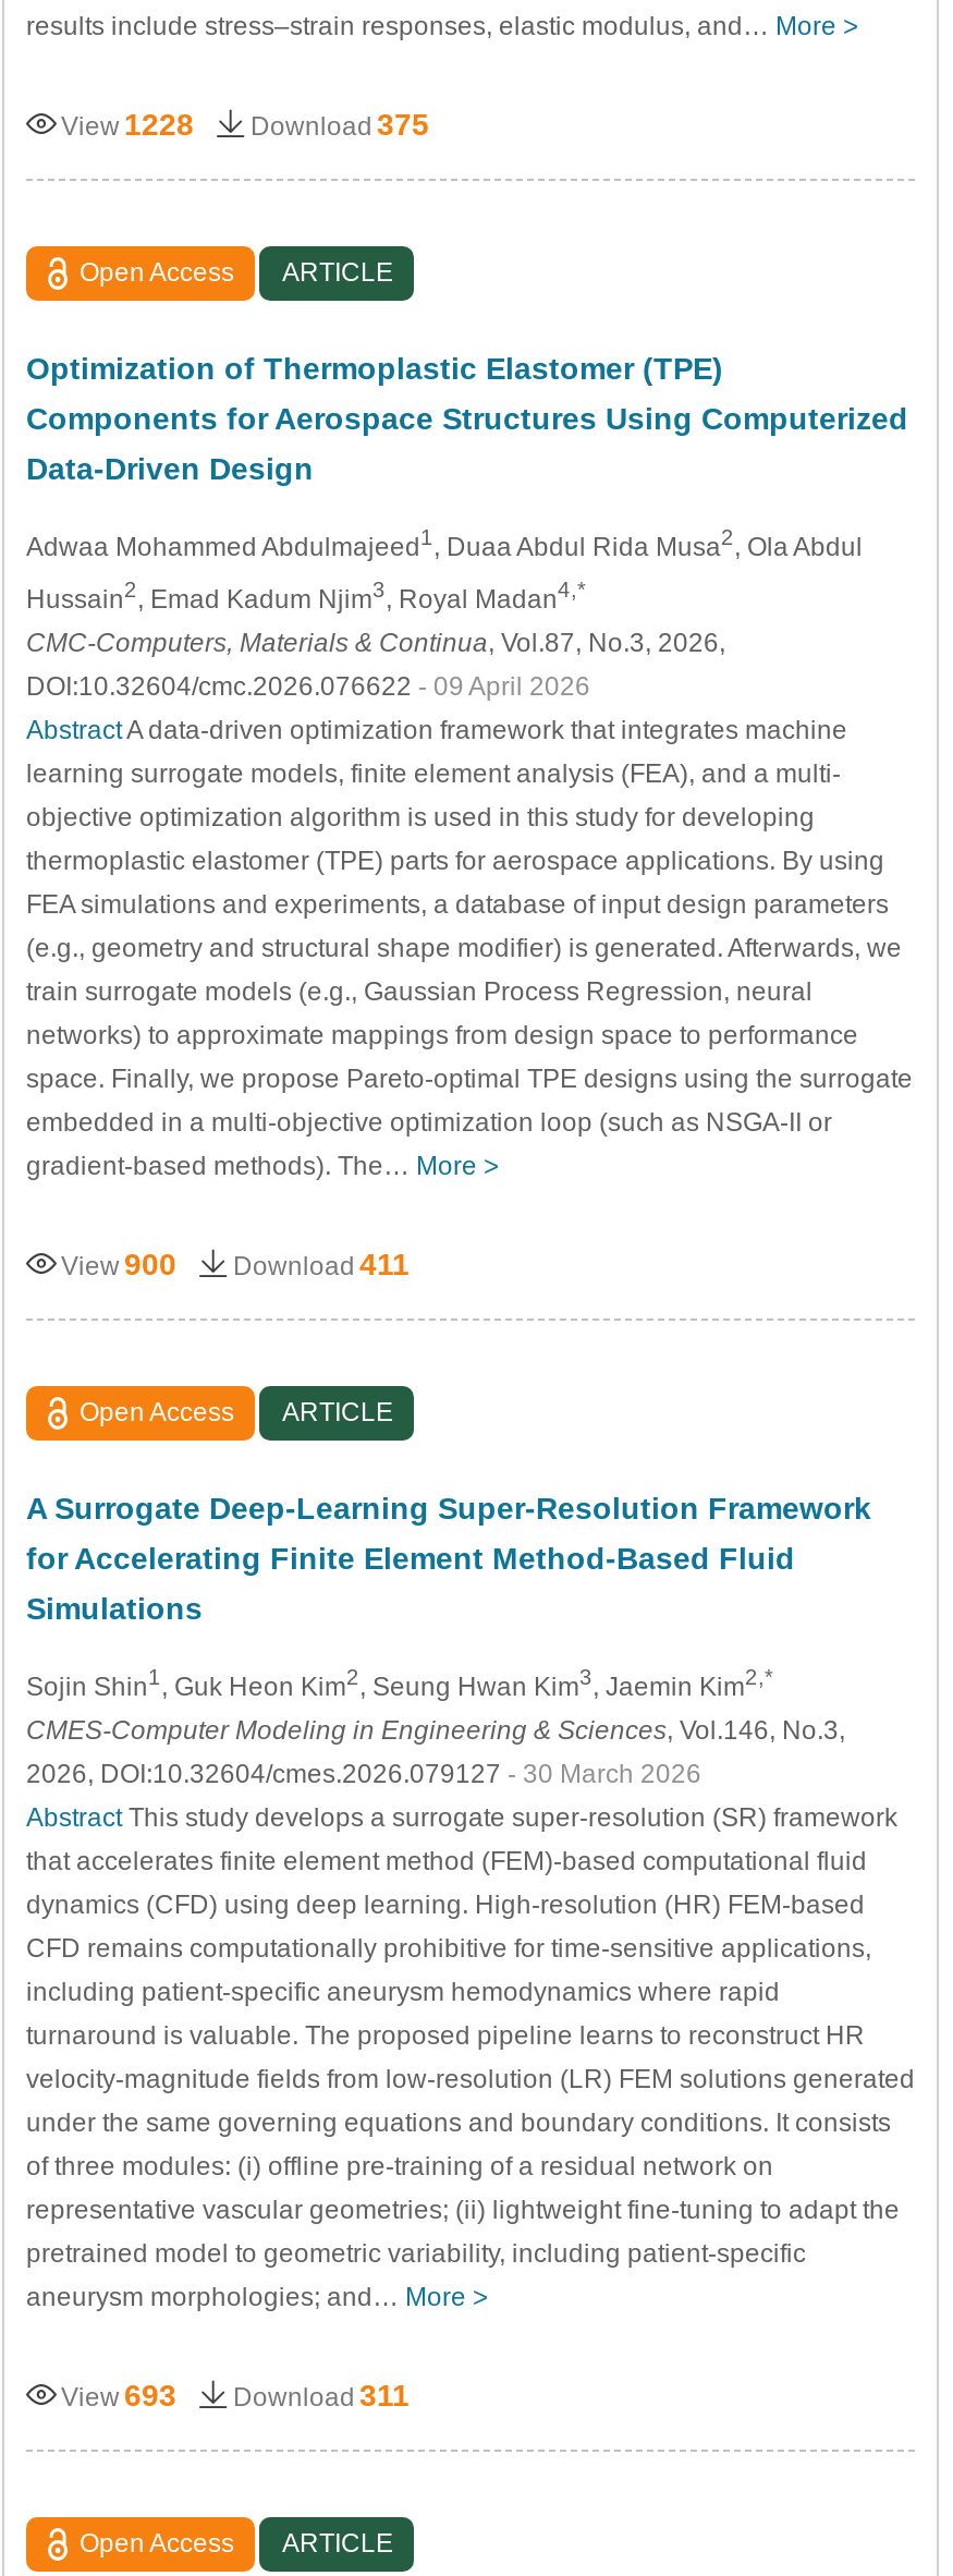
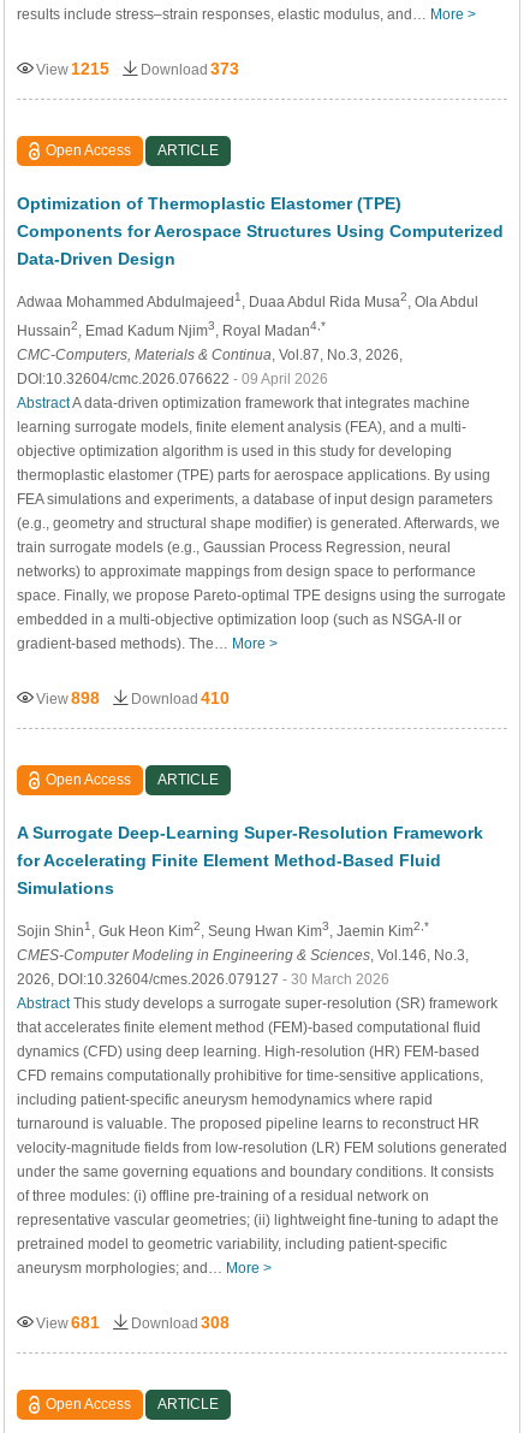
- View 1228
+ View 1215

- Download 375
+ Download 373

- View 900
+ View 898

- Download 411
+ Download 410

- View 693
+ View 681

- Download 311
+ Download 308
